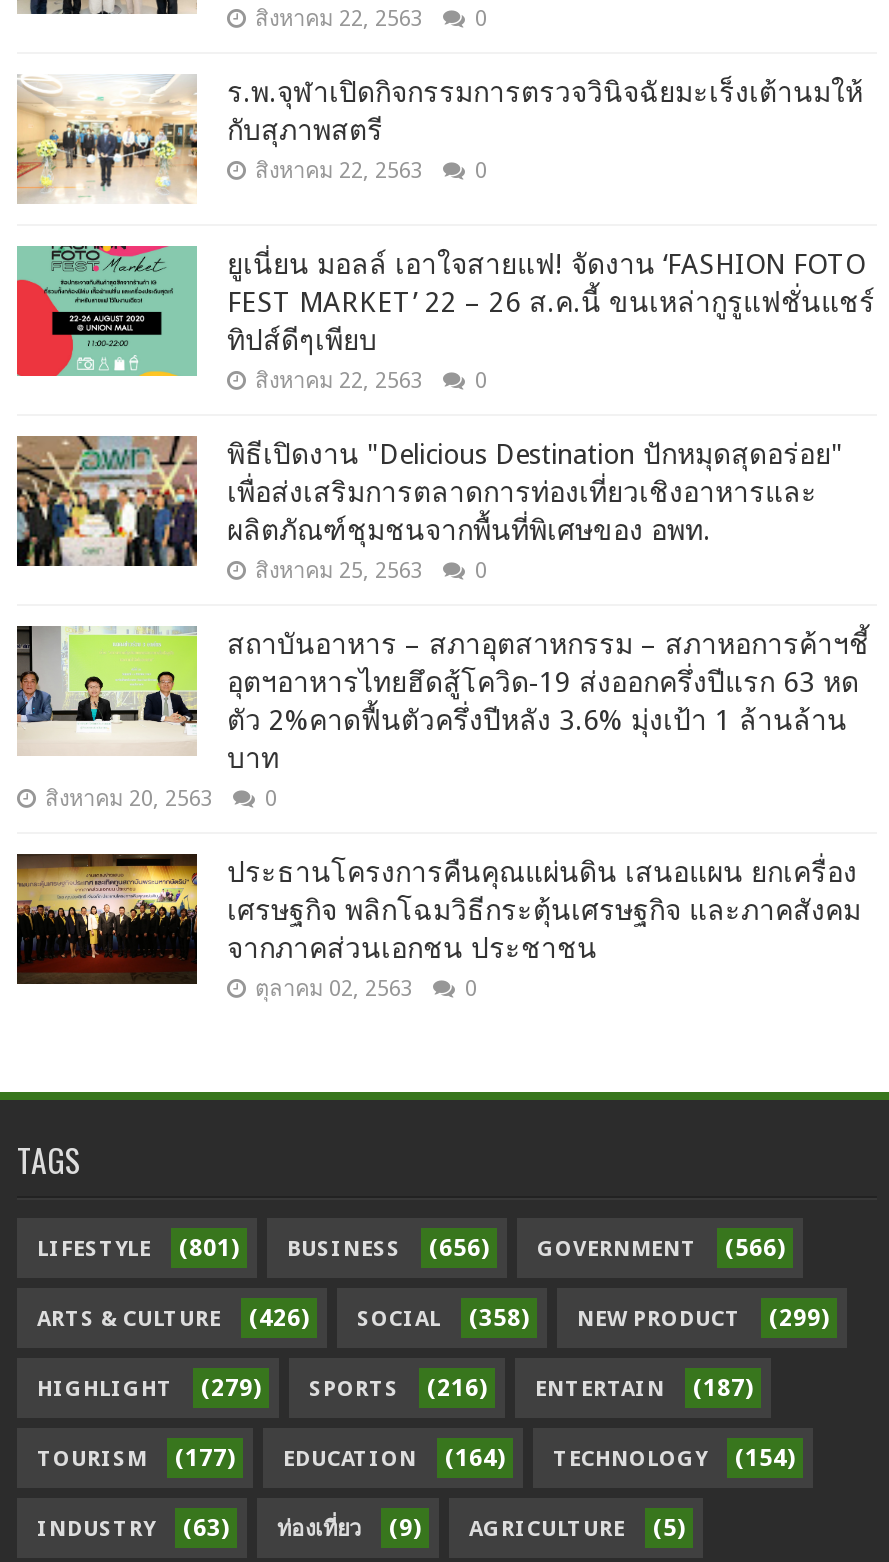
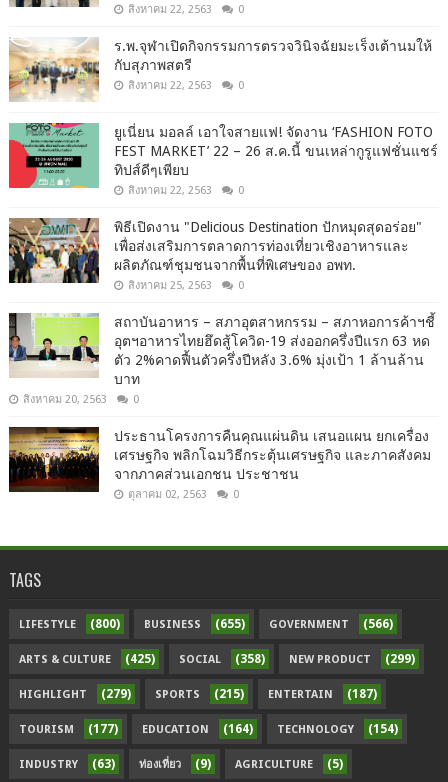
- (801)
+ (800)

- (656)
+ (655)

- ARTS & CULTURE (426) SOCIAL (358) NEW PRODUCT (299)
+ ARTS & CULTURE (425) SOCIAL (358) NEW PRODUCT (299)

- HIGHLIGHT (279) SPORTS (216) ENTERTAIN (187)
+ HIGHLIGHT (279) SPORTS (215) ENTERTAIN (187)
